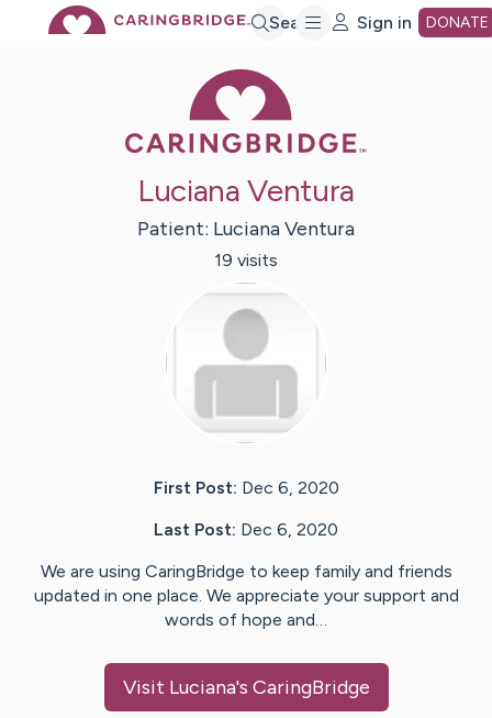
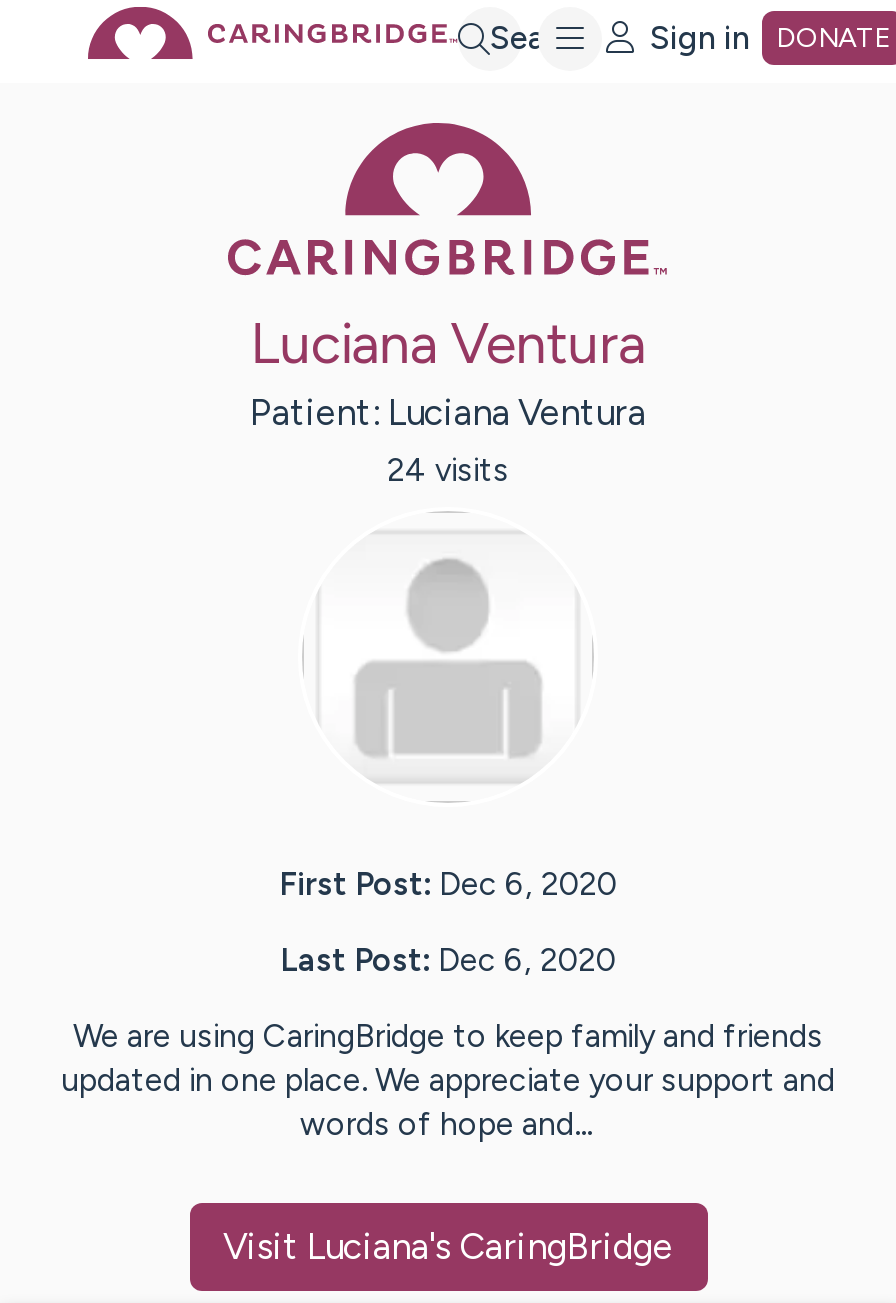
- 19 visits
+ 24 visits
